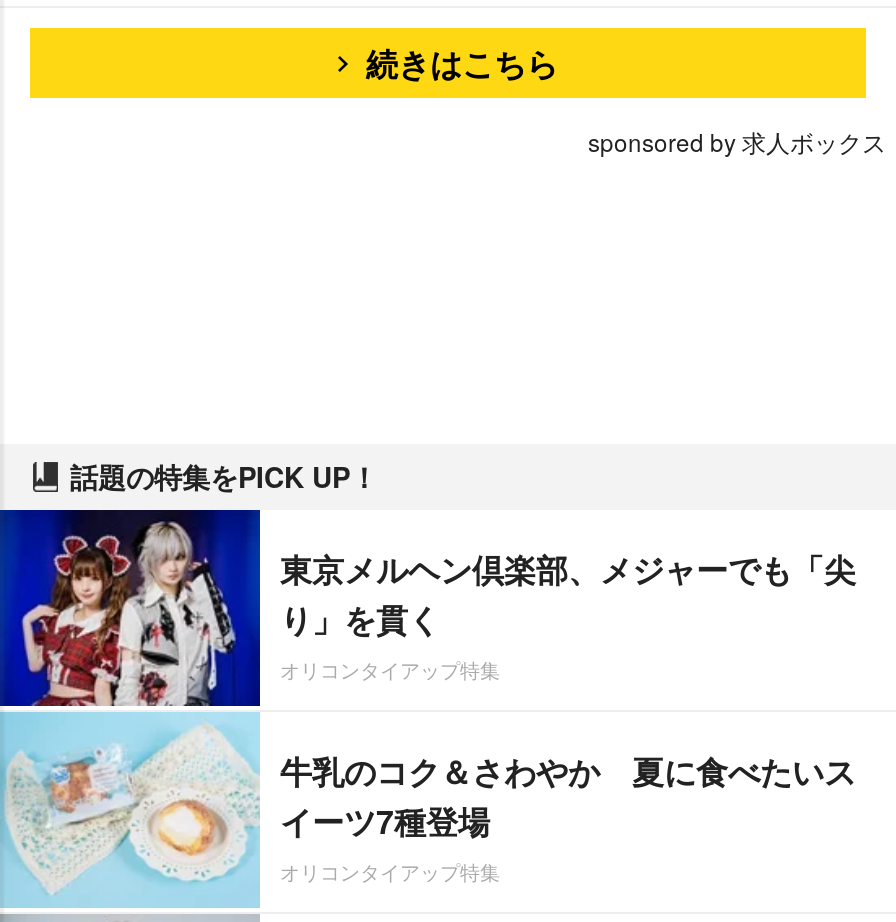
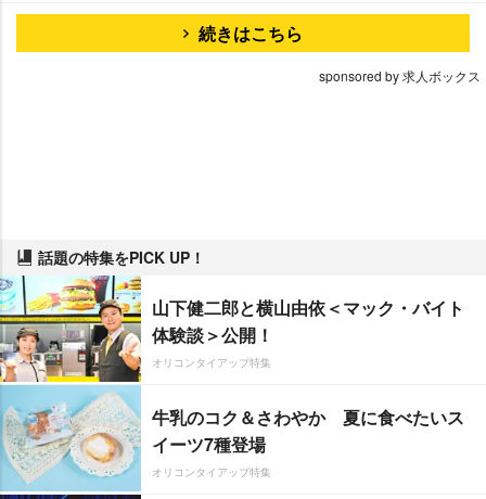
- [image]
- 東京メルヘン倶楽部、メジャーでも「尖
- り」を貫く
+ [image]
+ 山下健二郎と横山由依＜マック・バイト
+ 体験談＞公開！
